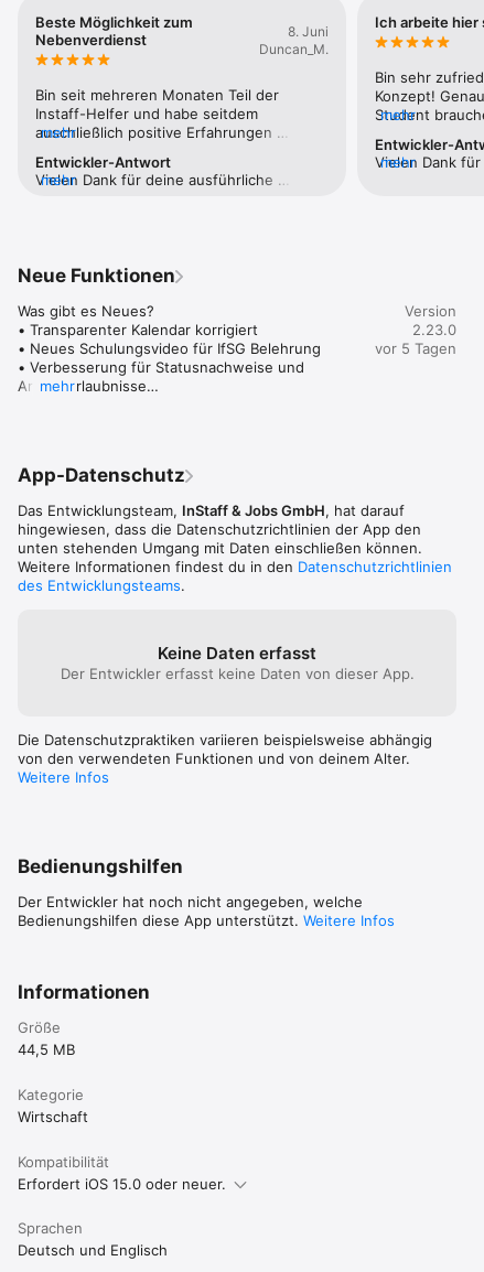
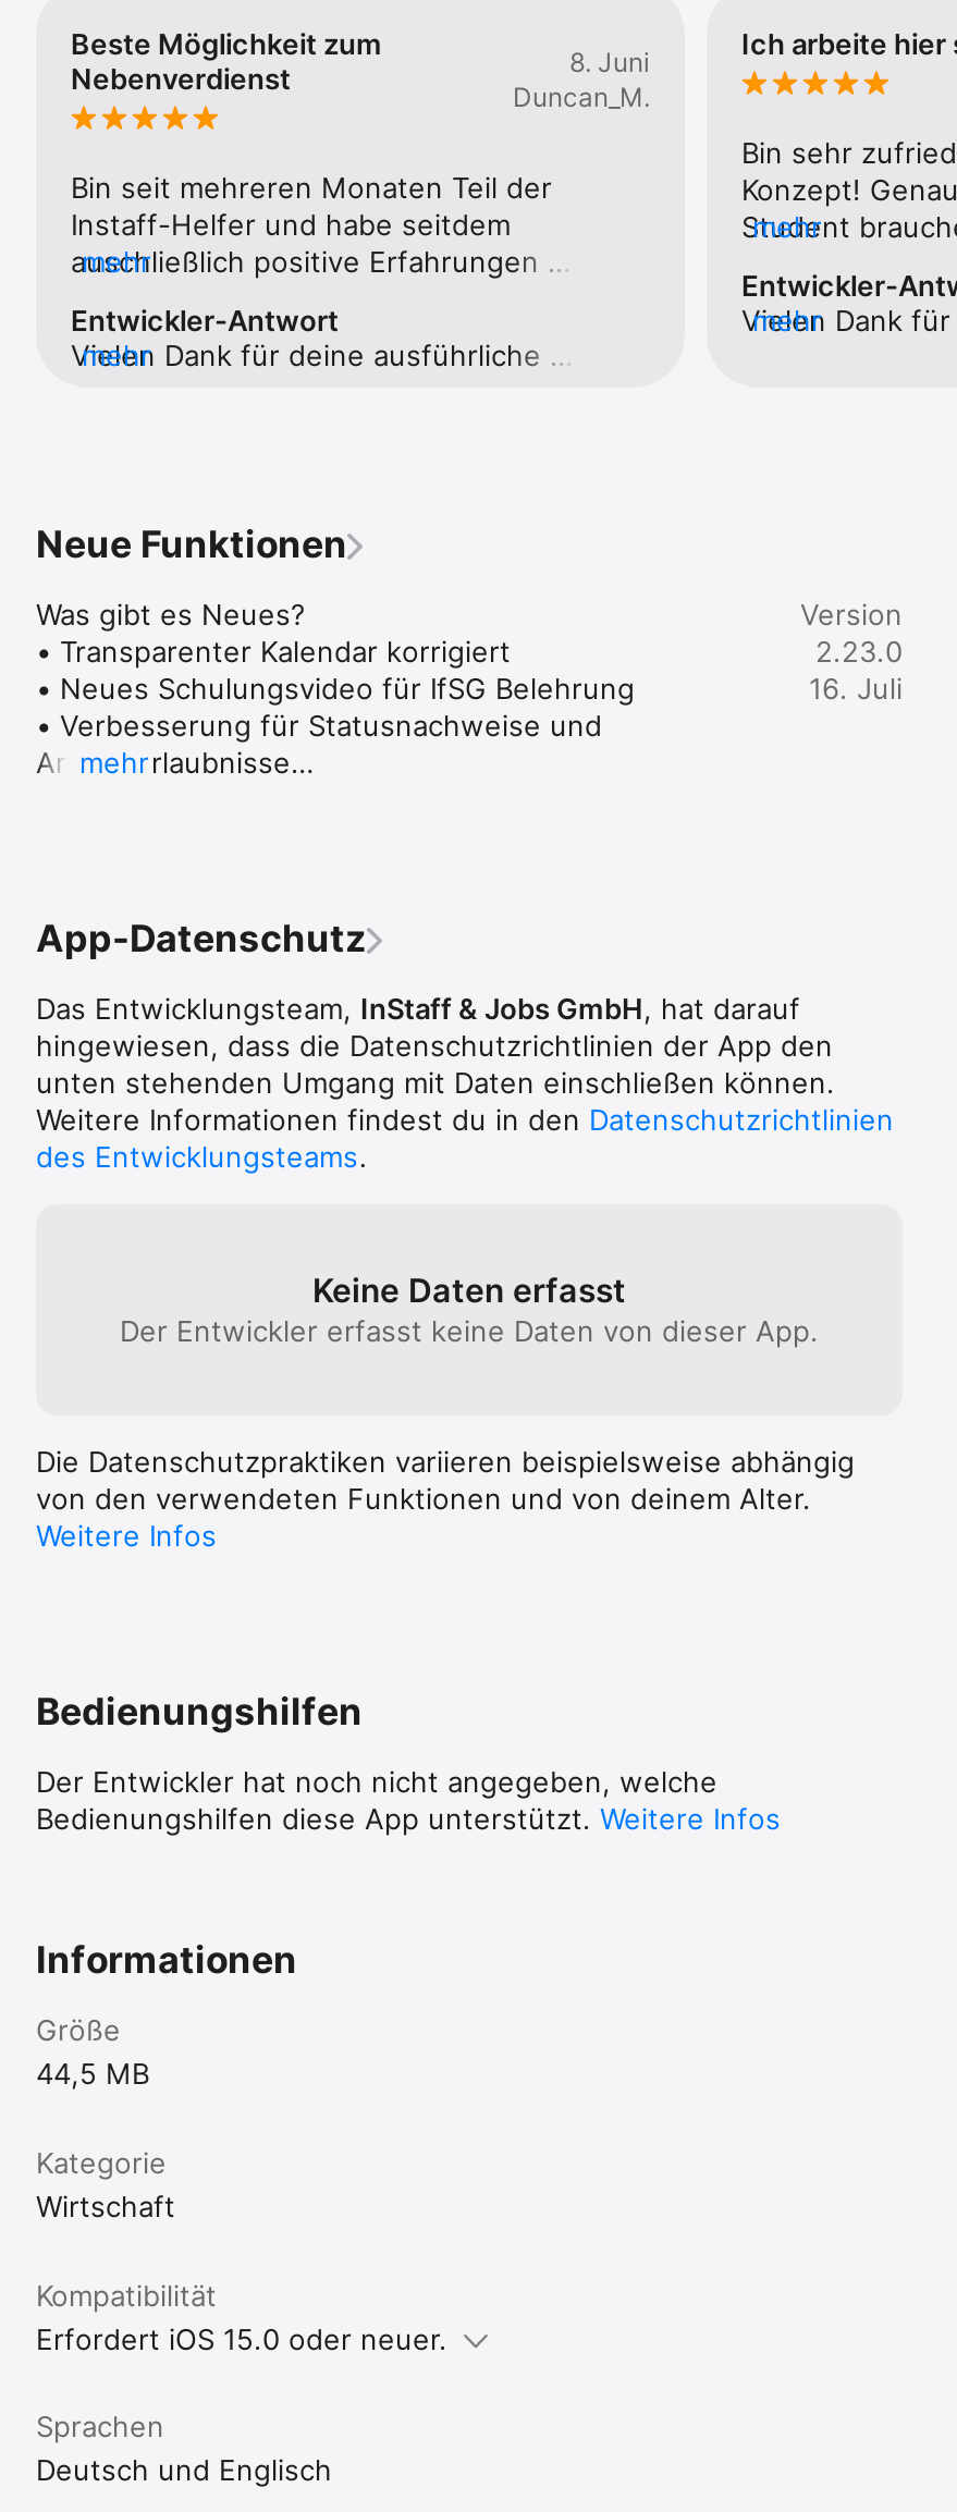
- vor 5 Tagen
+ 16. Juli
